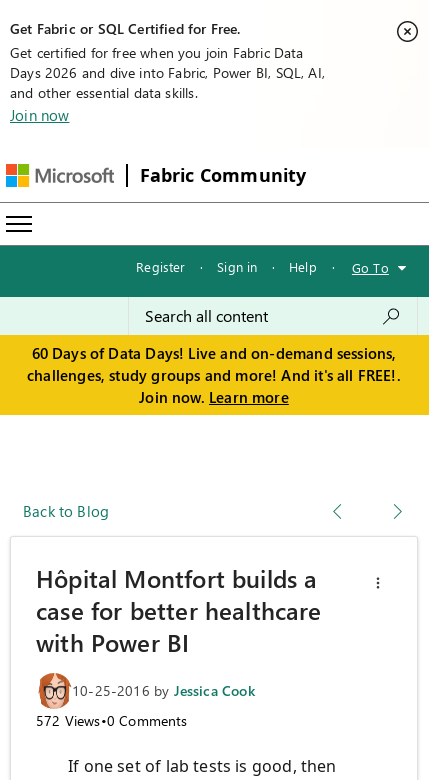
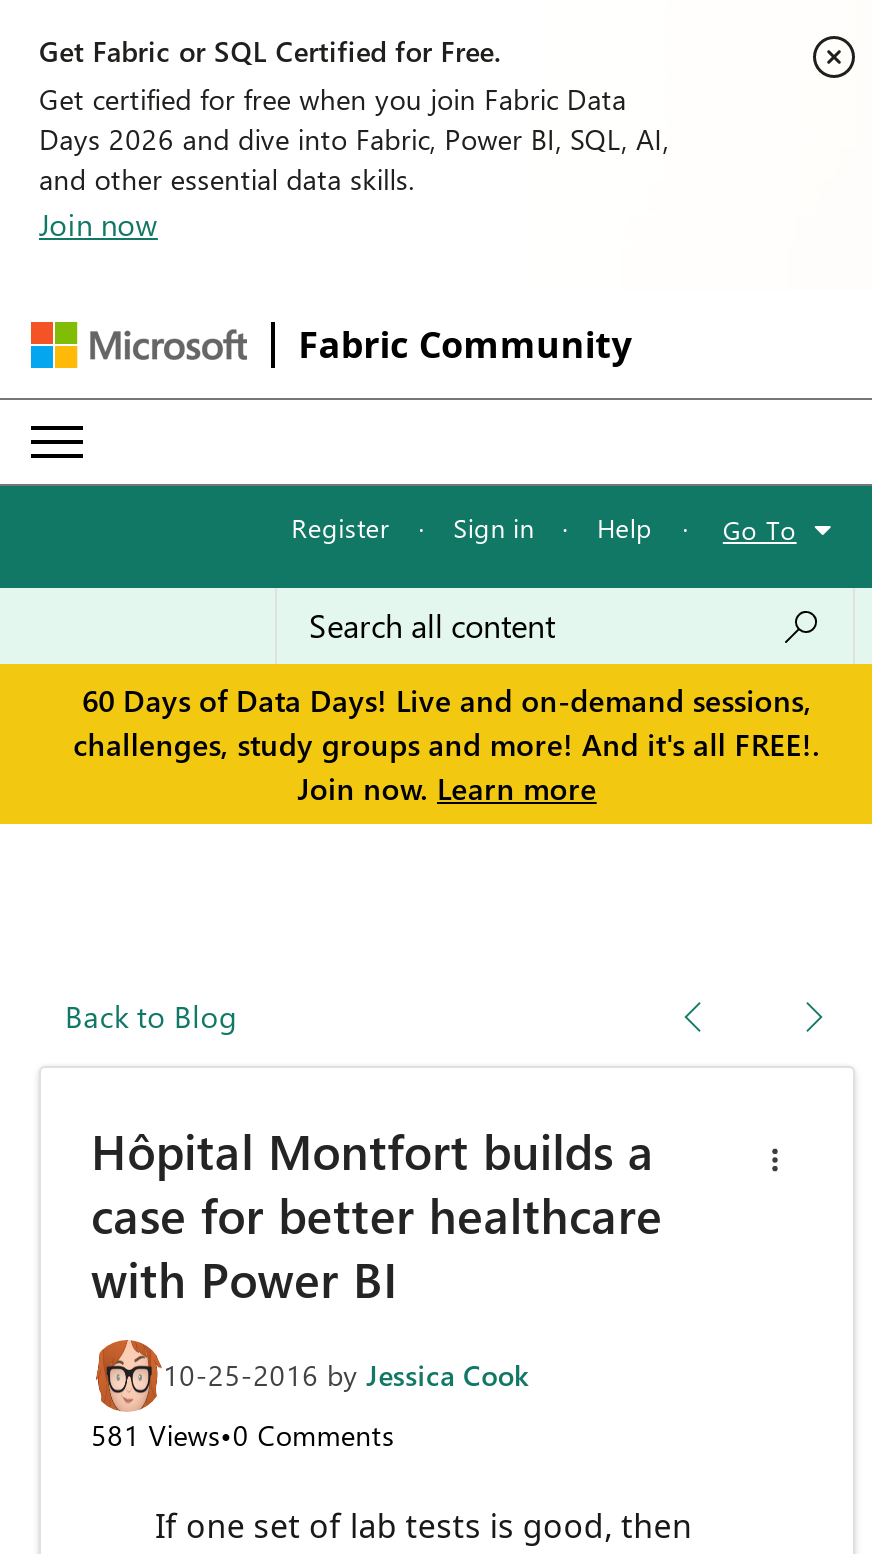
- 572 Views•0 Comments
+ 581 Views•0 Comments
